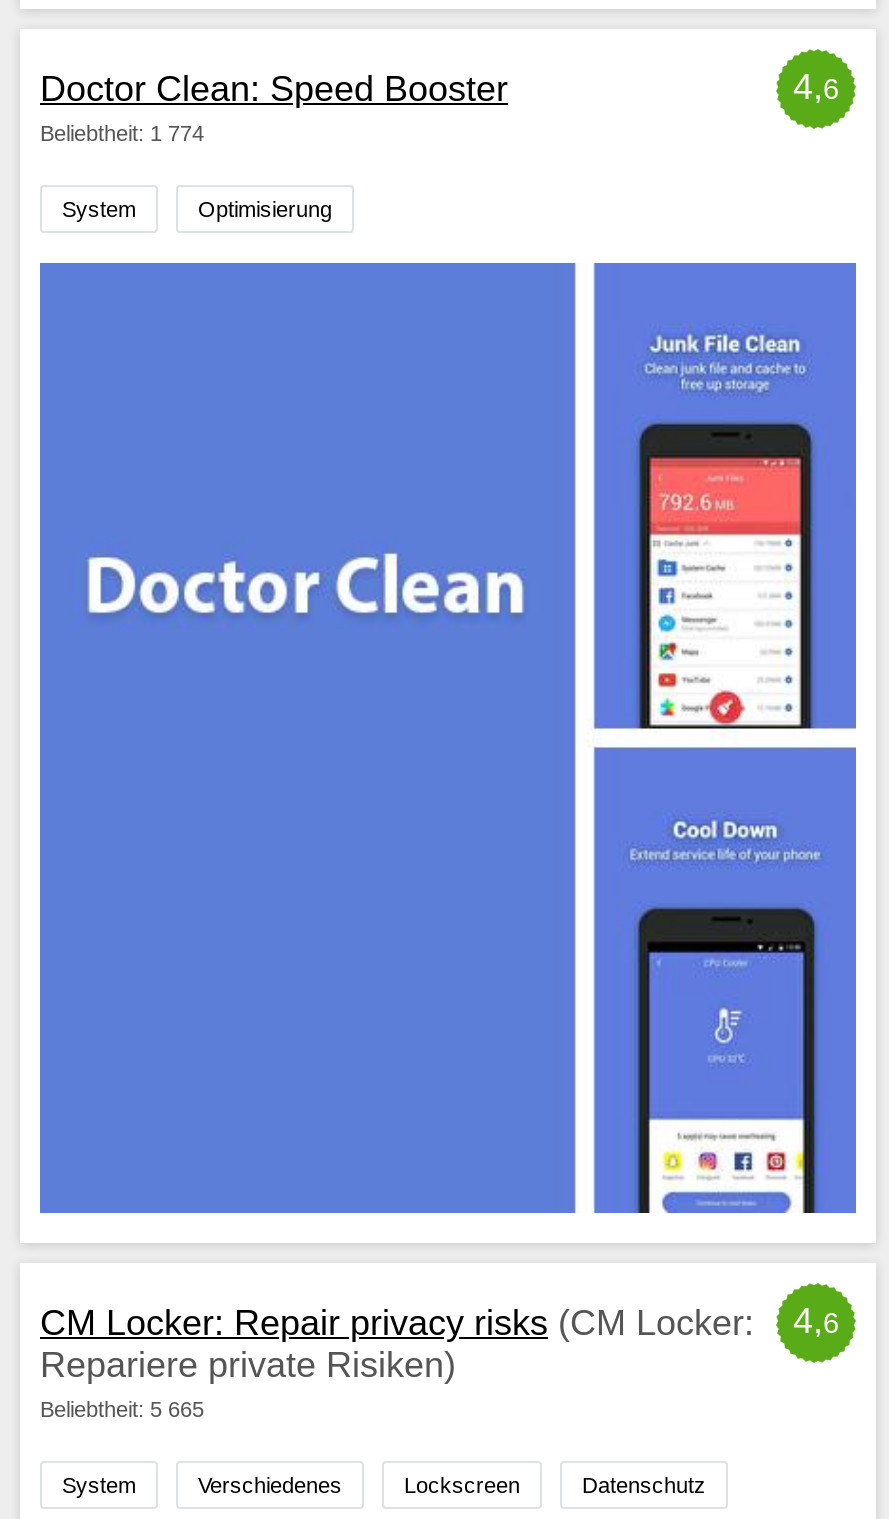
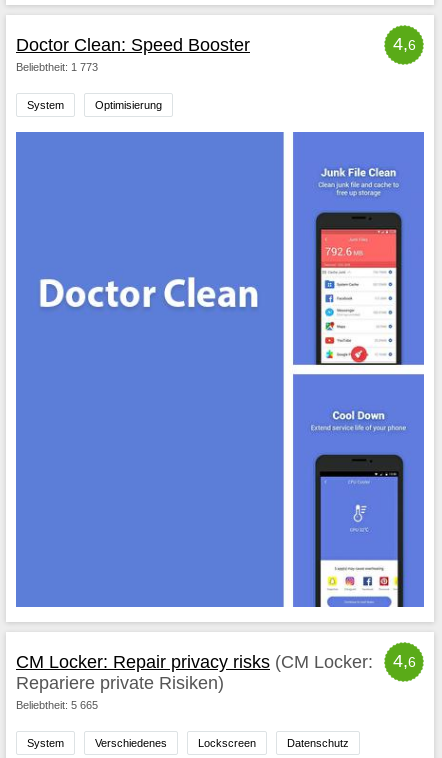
- Beliebtheit: 1 774
+ Beliebtheit: 1 773
